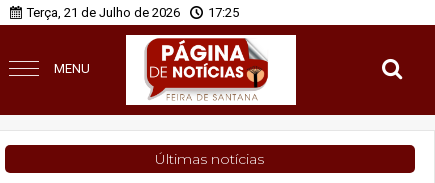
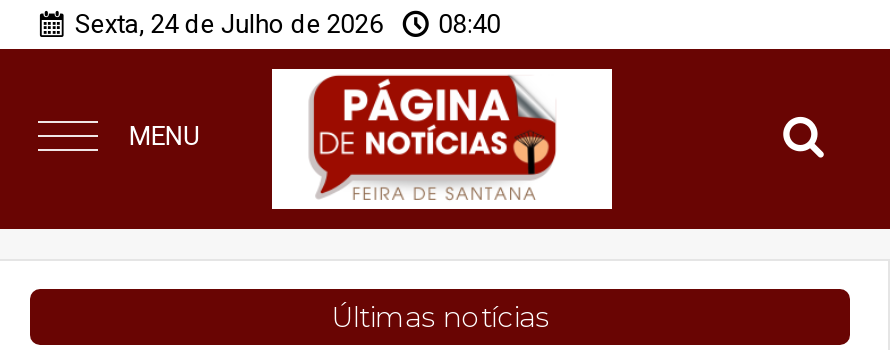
- Terça, 21 de Julho de 2026
+ Sexta, 24 de Julho de 2026

- 17:25
+ 08:40
